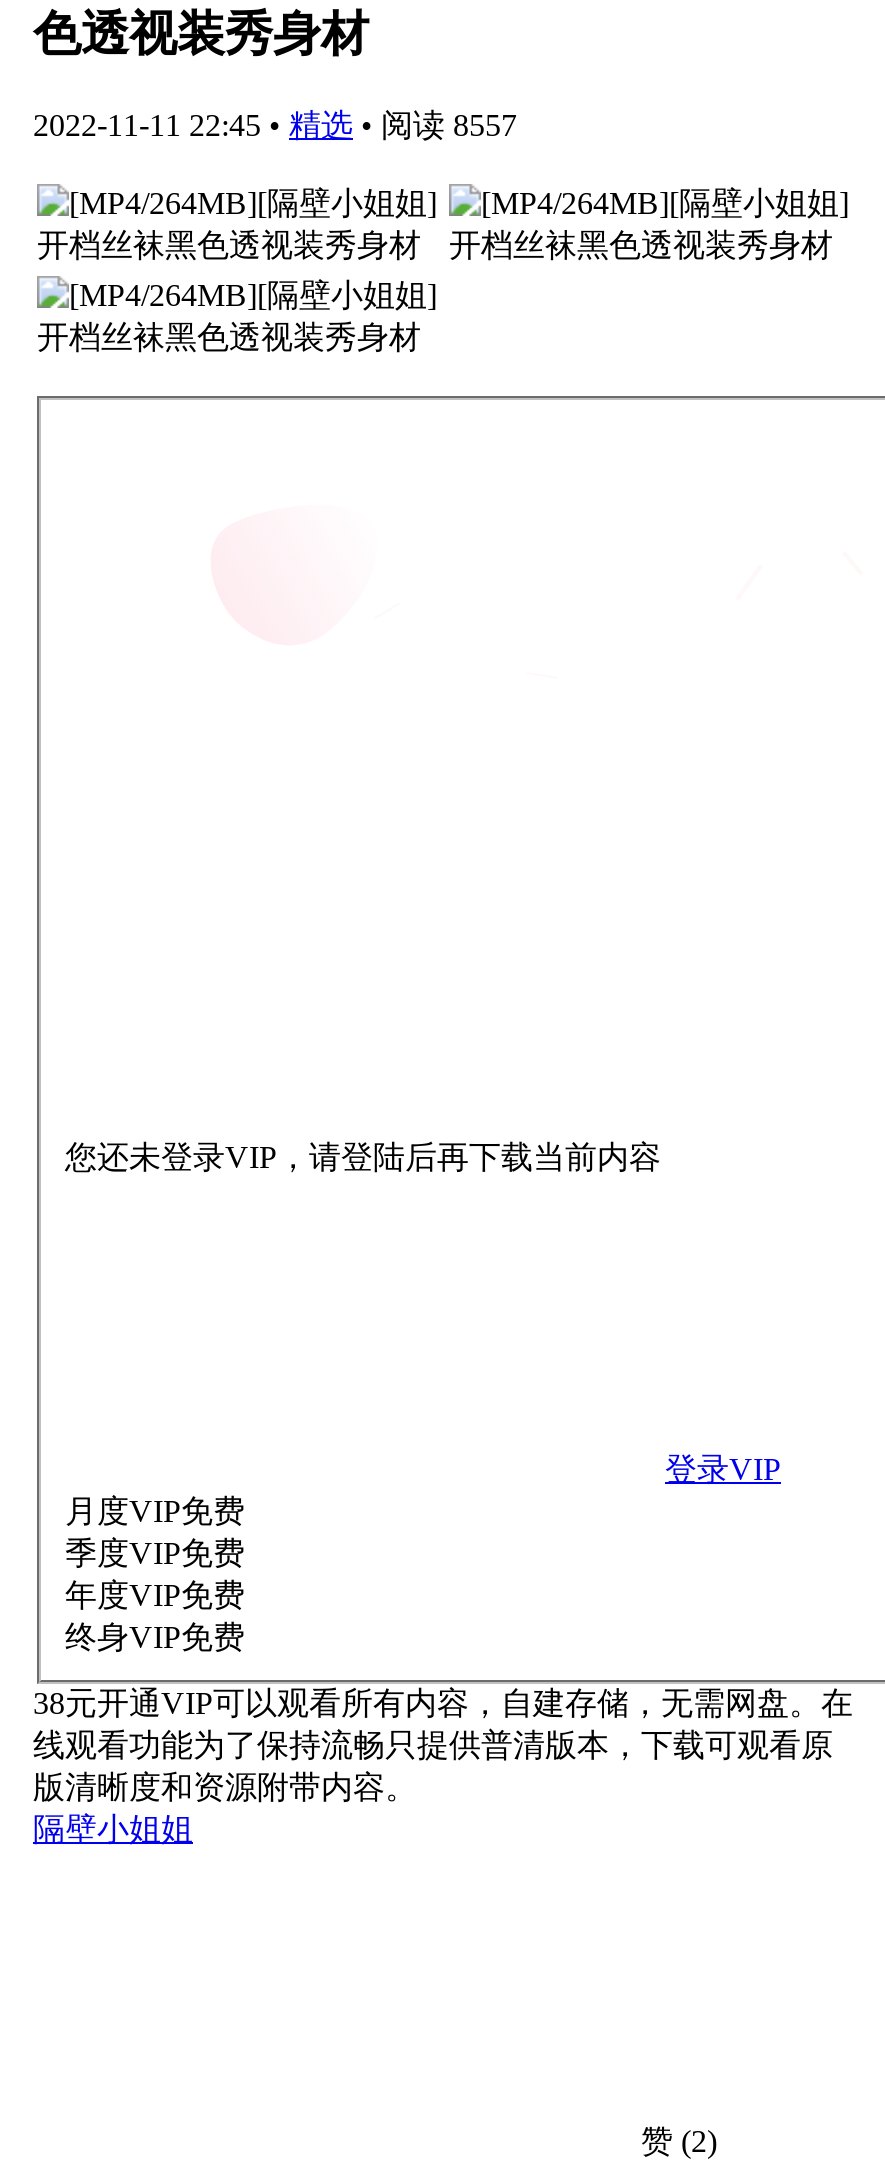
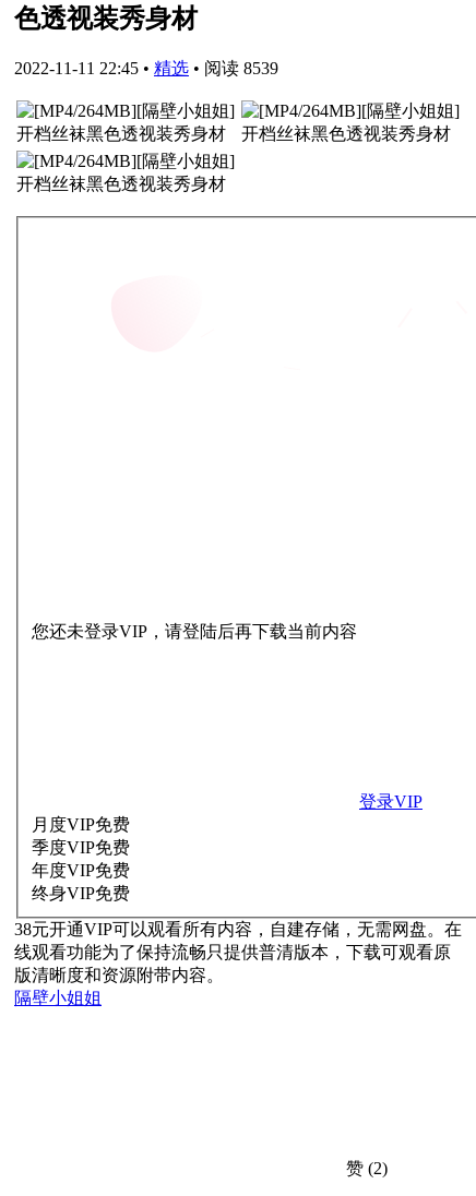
- 2022-11-11 22:45 • 精选 • 阅读 8557
+ 2022-11-11 22:45 • 精选 • 阅读 8539
